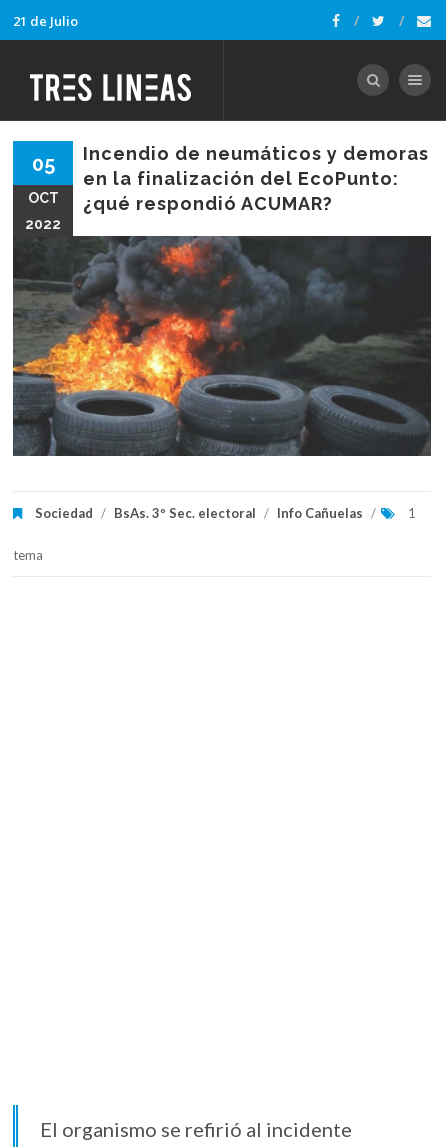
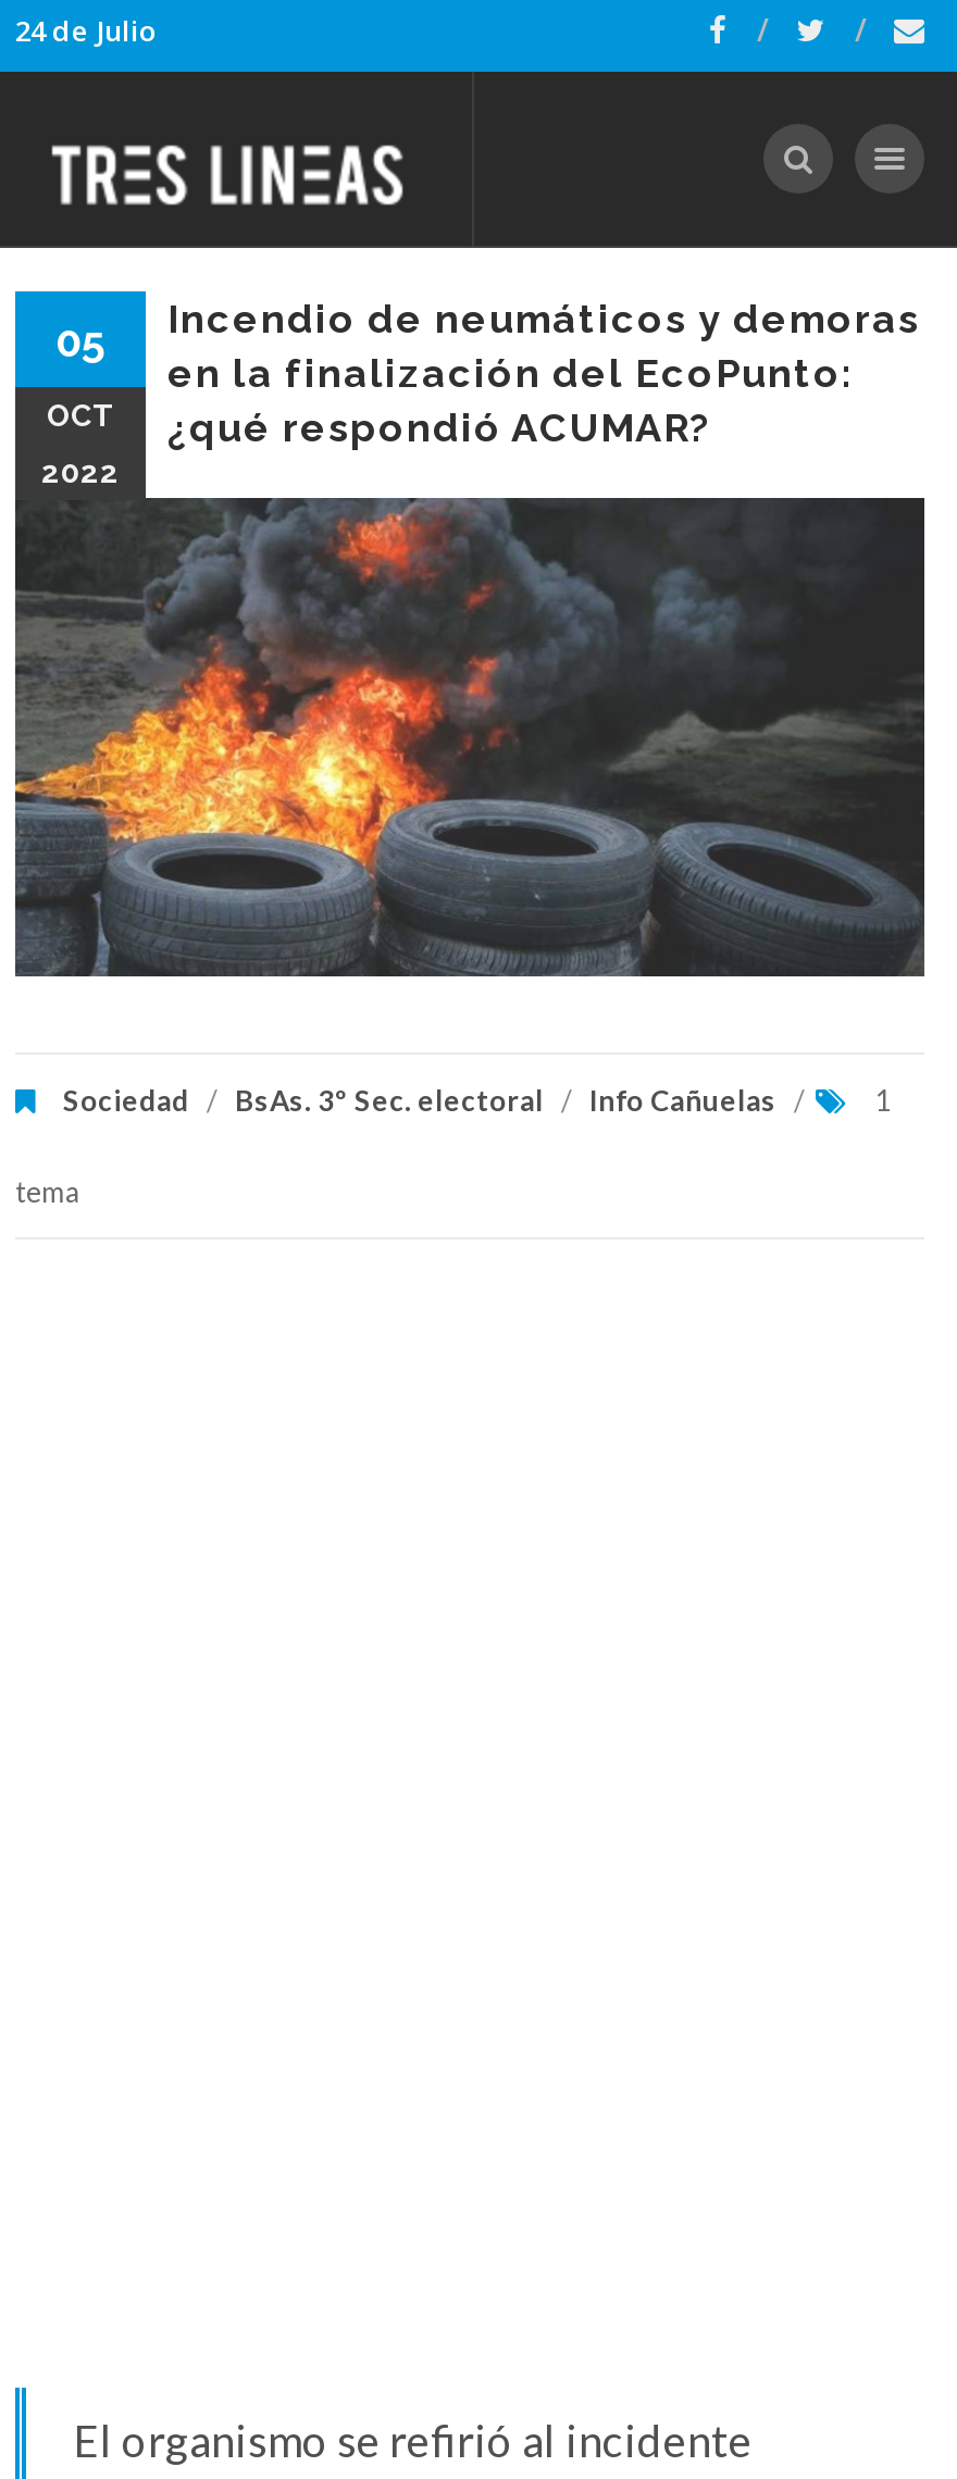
- 21 de Julio
+ 24 de Julio
